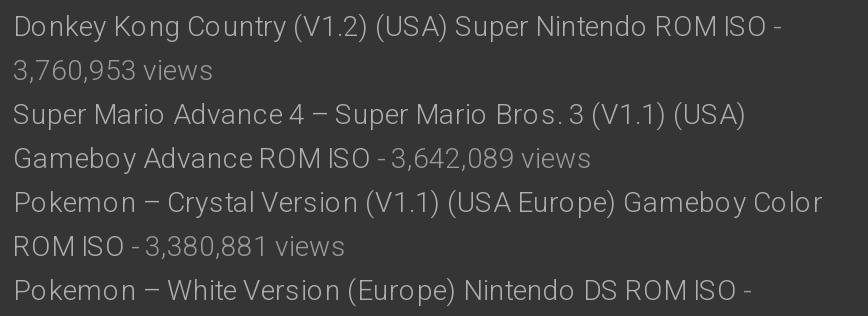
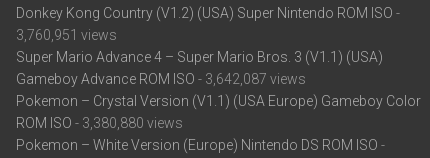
- 3,760,953 views
+ 3,760,951 views

- Gameboy Advance ROM ISO - 3,642,089 views
+ Gameboy Advance ROM ISO - 3,642,087 views

- ROM ISO - 3,380,881 views
+ ROM ISO - 3,380,880 views
